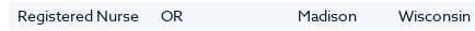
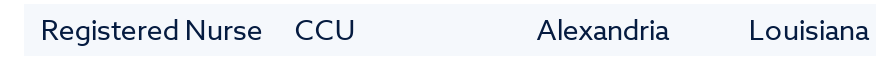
- OR
- Madison
- Wisconsin
+ CCU
+ Alexandria
+ Louisiana
